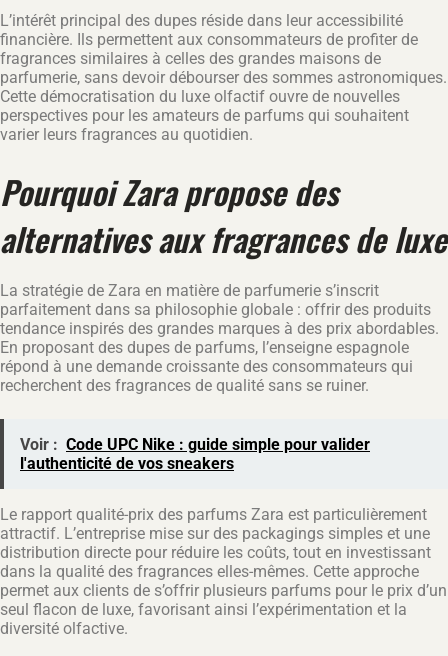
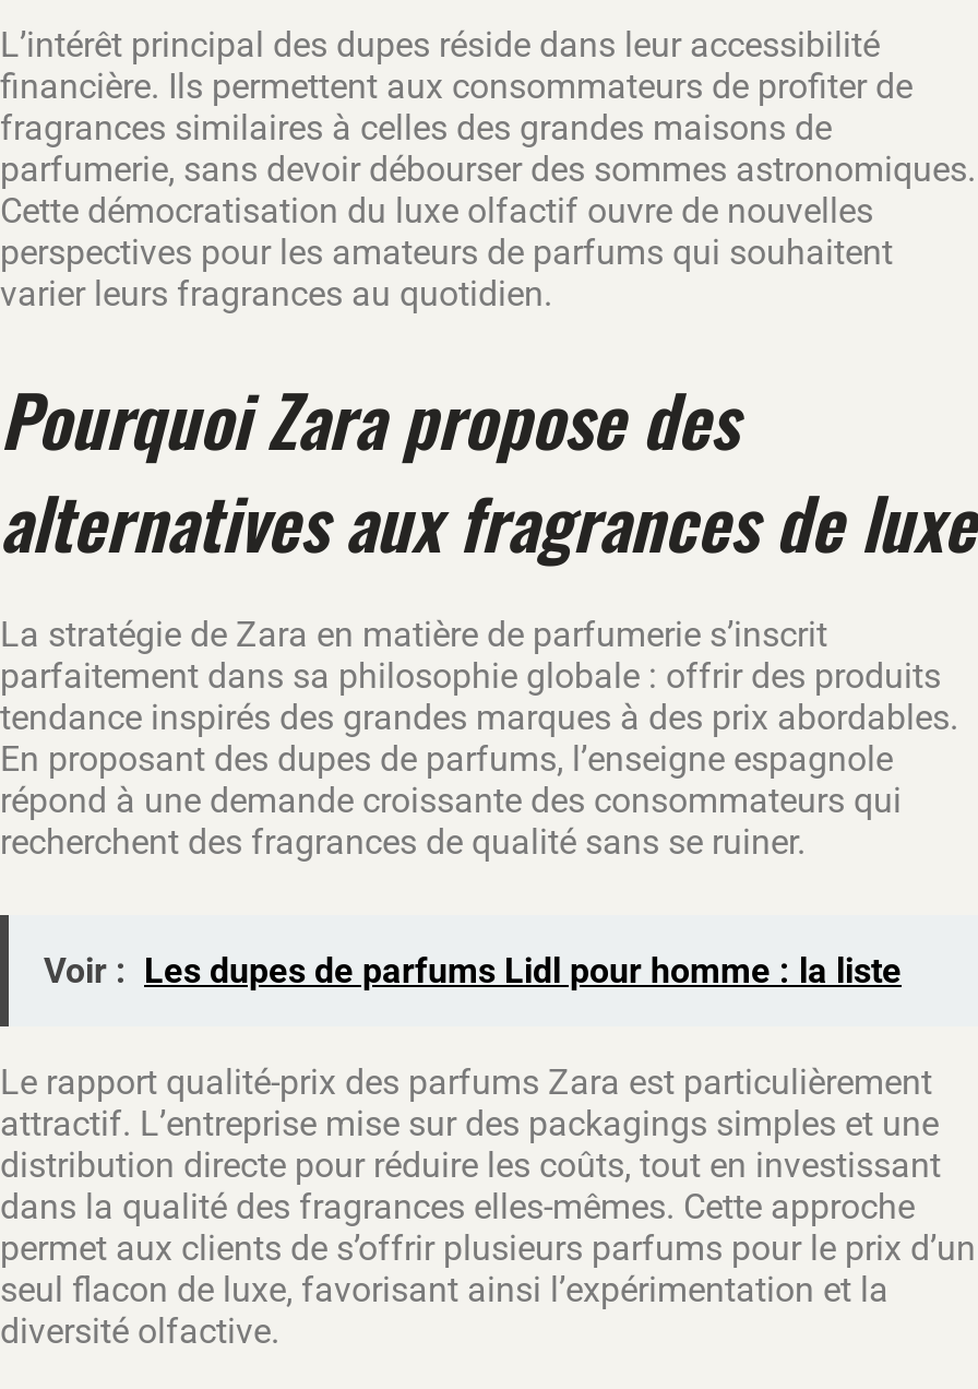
- Voir : Code UPC Nike : guide simple pour valider
- l'authenticité de vos sneakers
+ Voir : Les dupes de parfums Lidl pour homme : la liste
